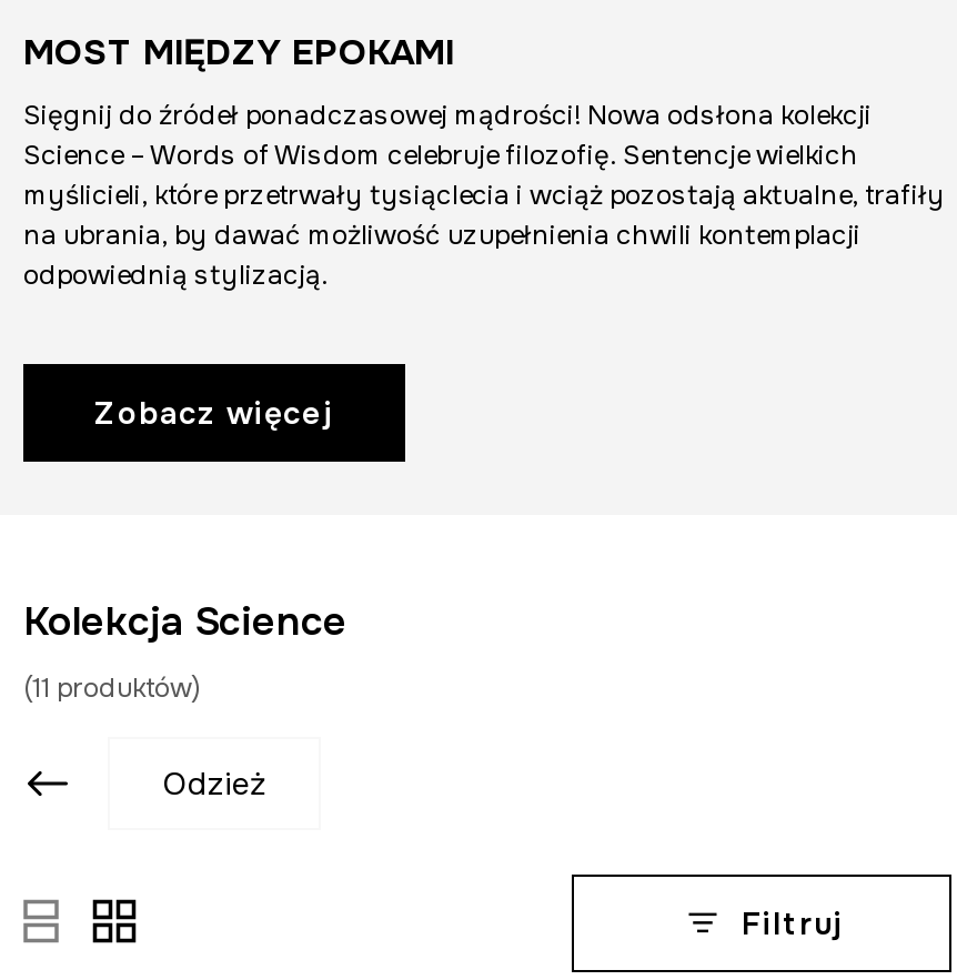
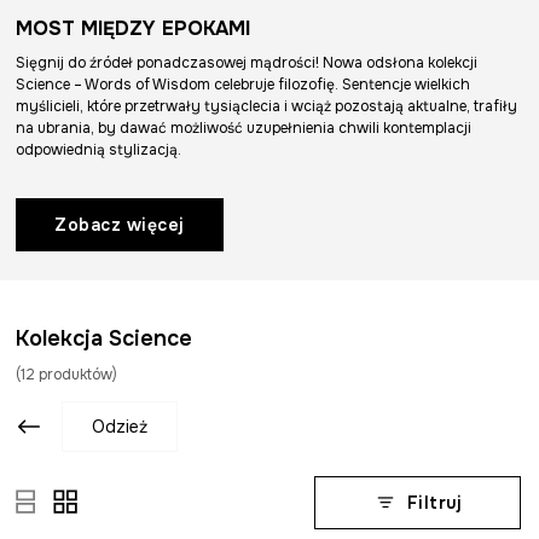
- (11 produktów)
+ (12 produktów)
